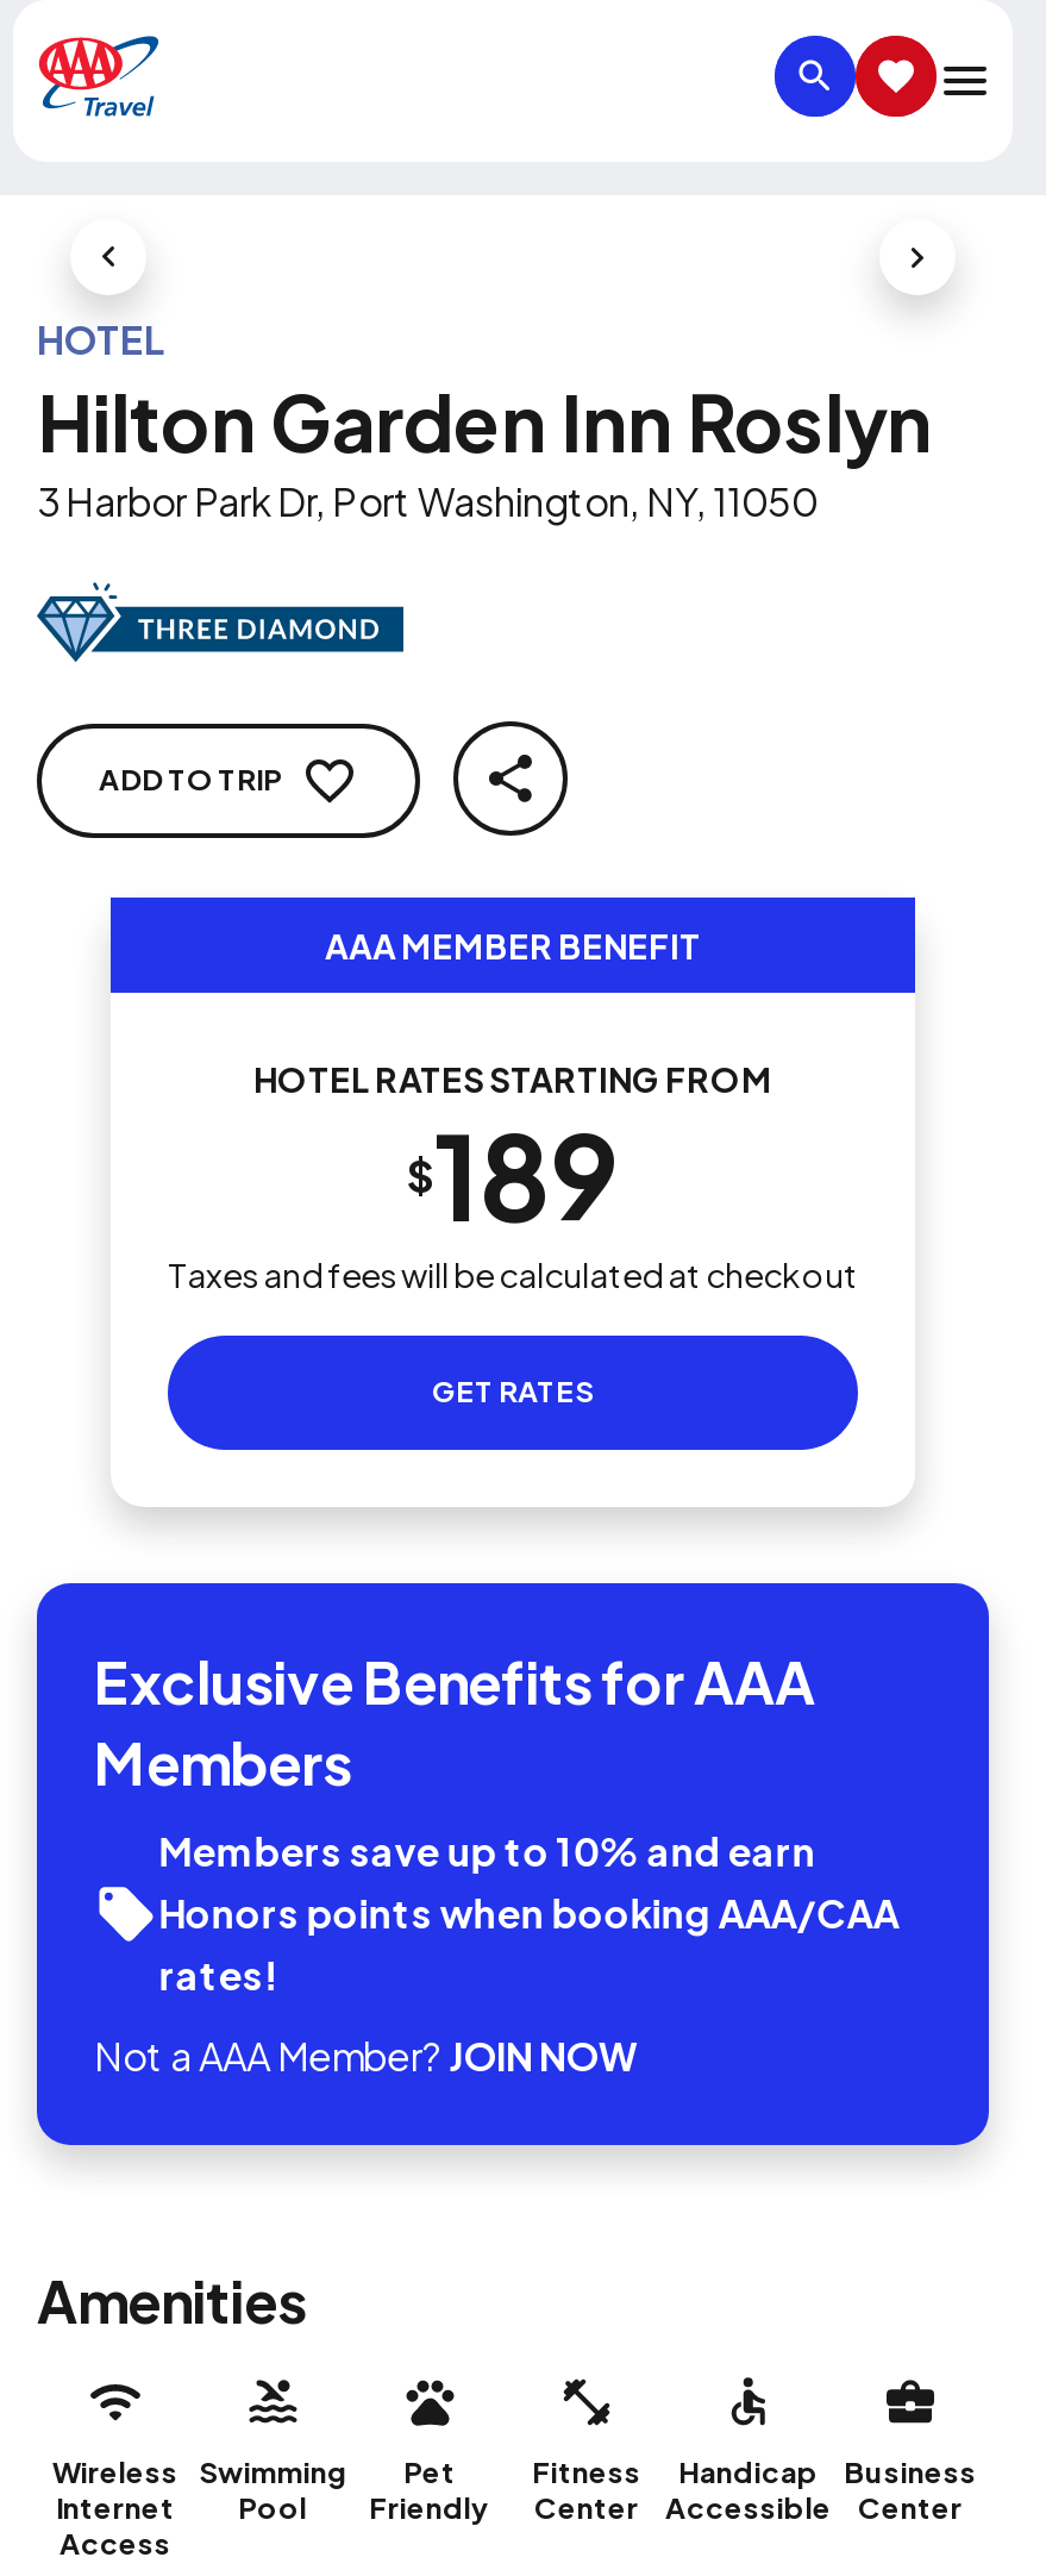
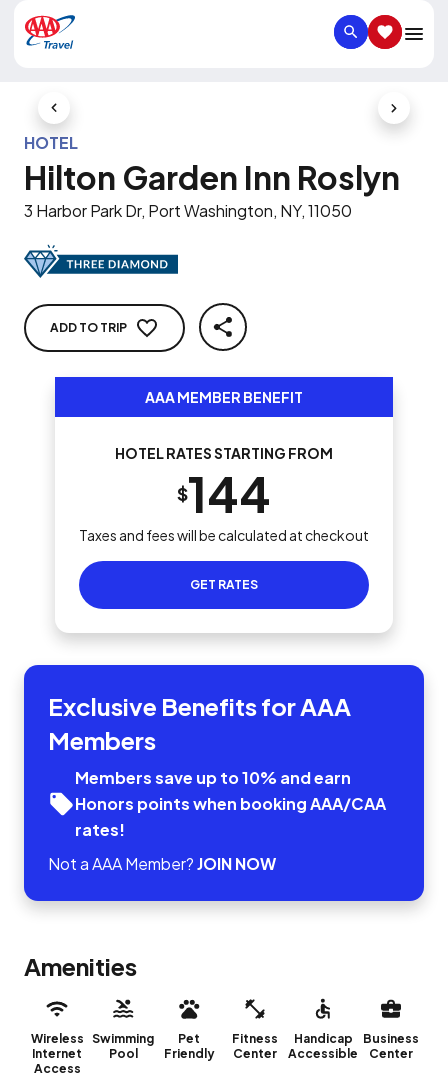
- $189
+ $144
